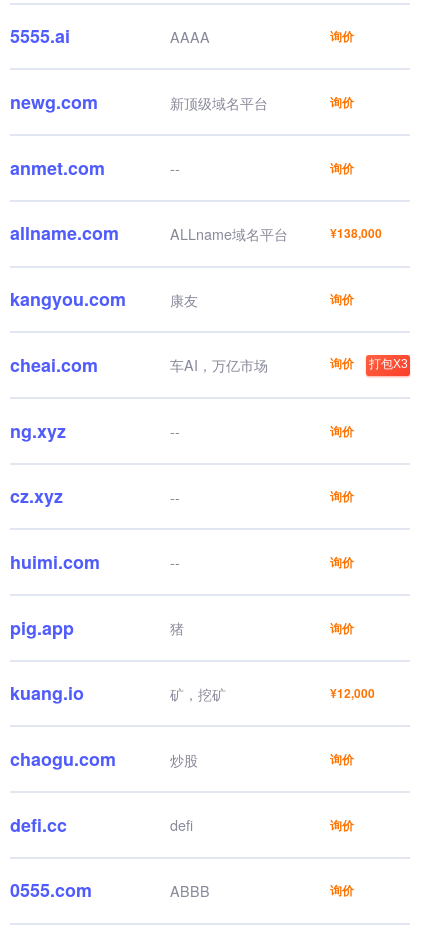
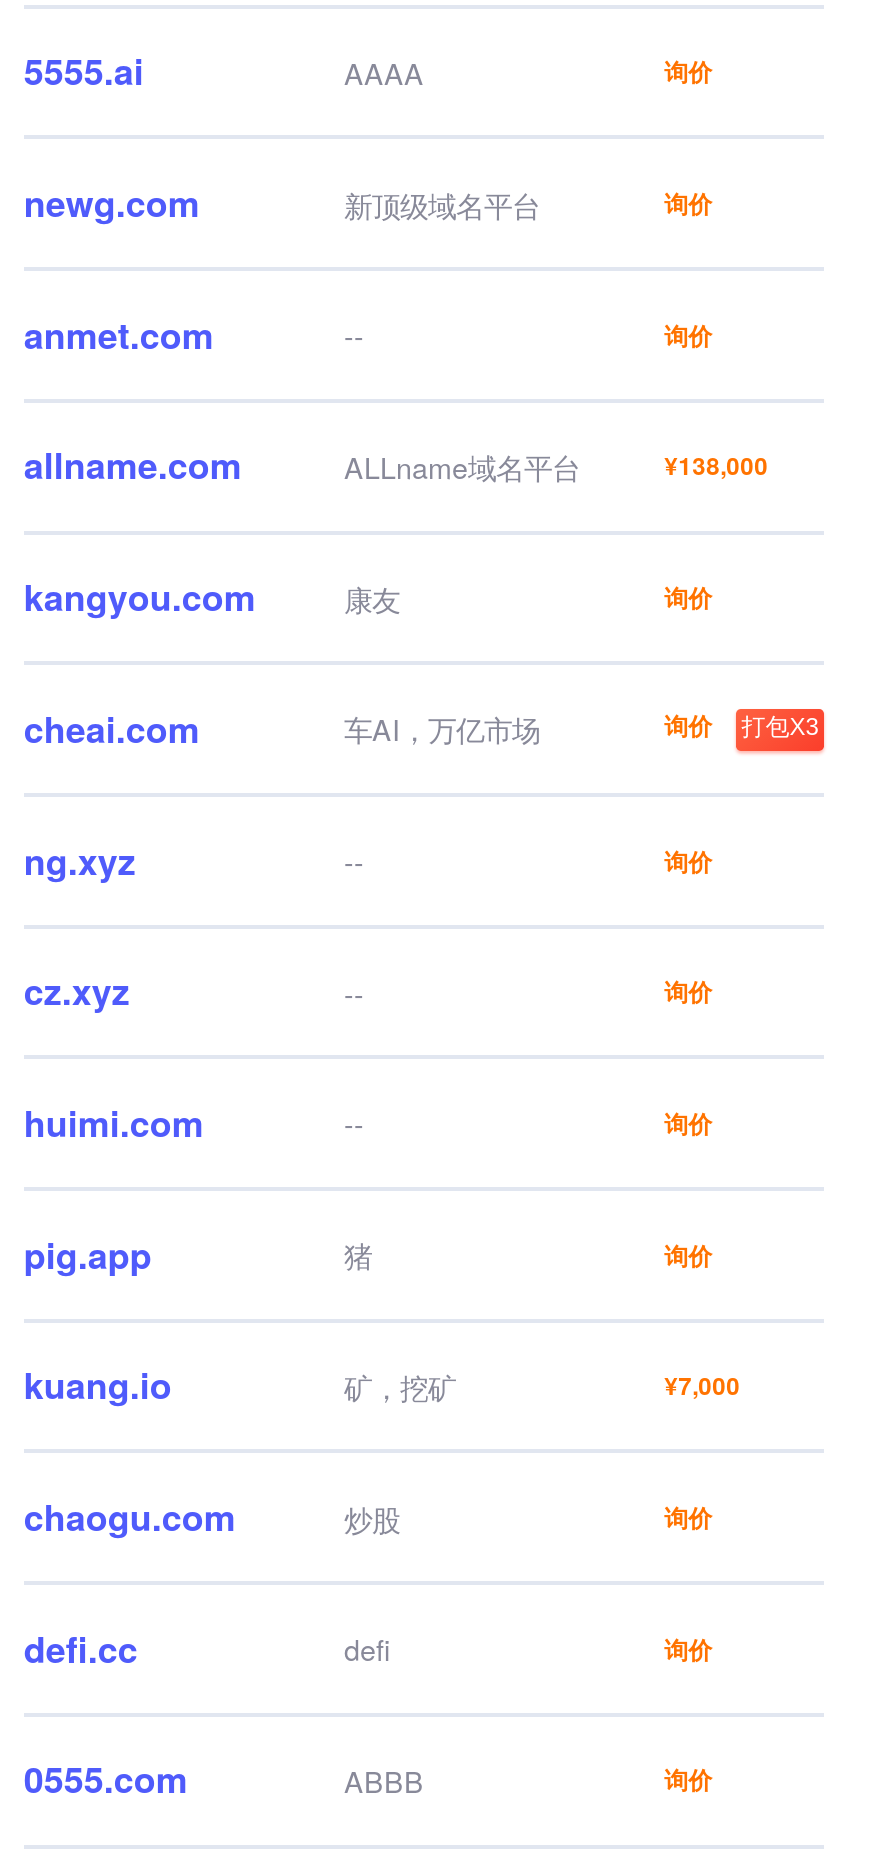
- ¥12,000
+ ¥7,000
